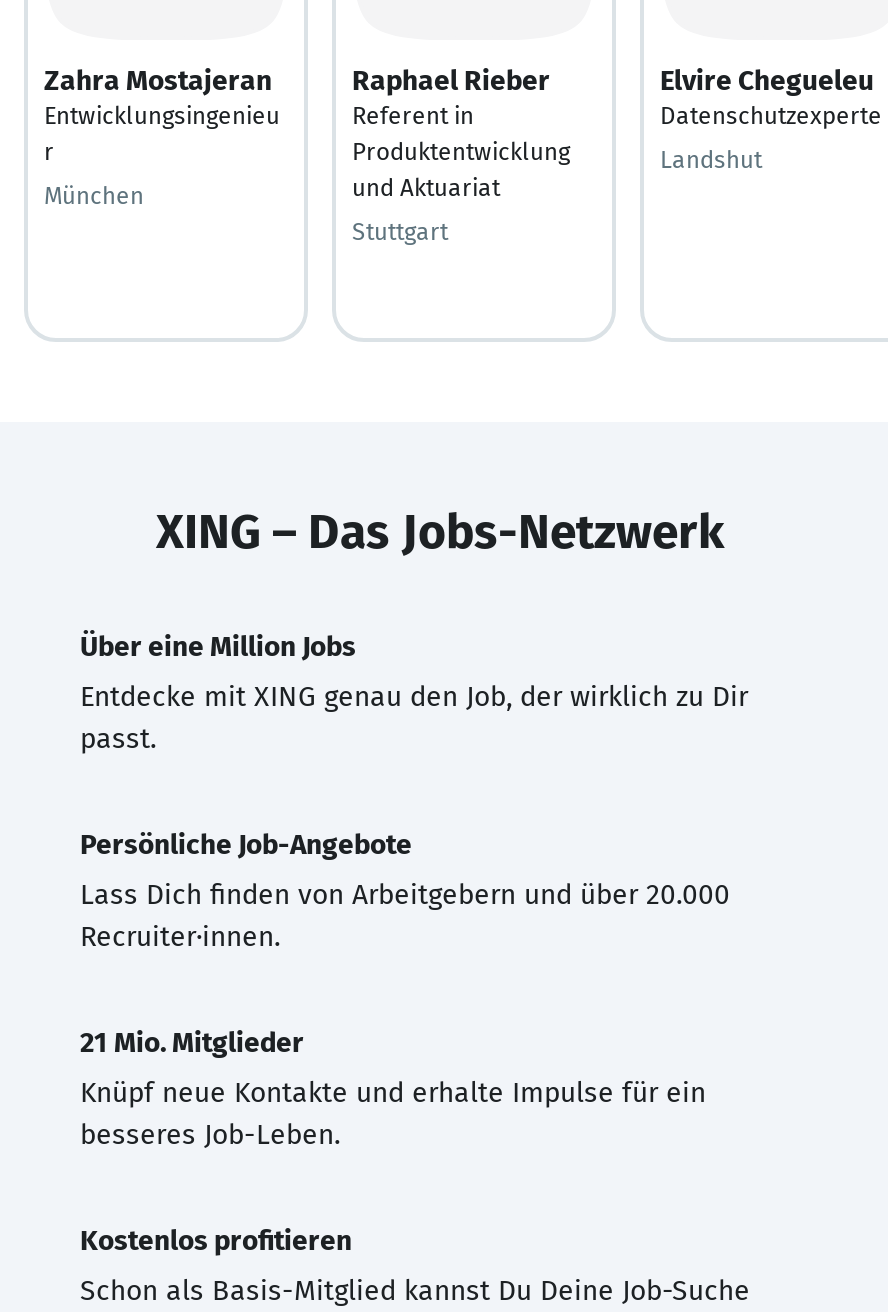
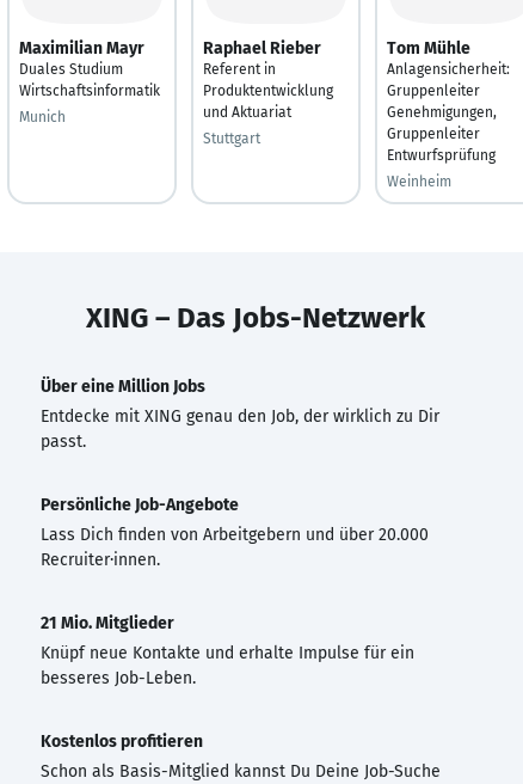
- Zahra Mostajeran
- Entwicklungsingenieu
- r
+ Maximilian Mayr
+ Duales Studium
+ Wirtschaftsinformatik

- Elvire Chegueleu
- Datenschutzexperte
+ Tom Mühle
+ Anlagensicherheit:
+ Gruppenleiter
+ Genehmigungen,
+ Gruppenleiter
+ Entwurfsprüfung

- Landshut
+ Weinheim

- München
+ Munich
